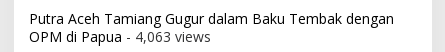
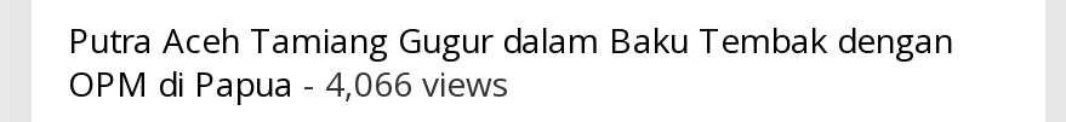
- OPM di Papua - 4,063 views
+ OPM di Papua - 4,066 views
